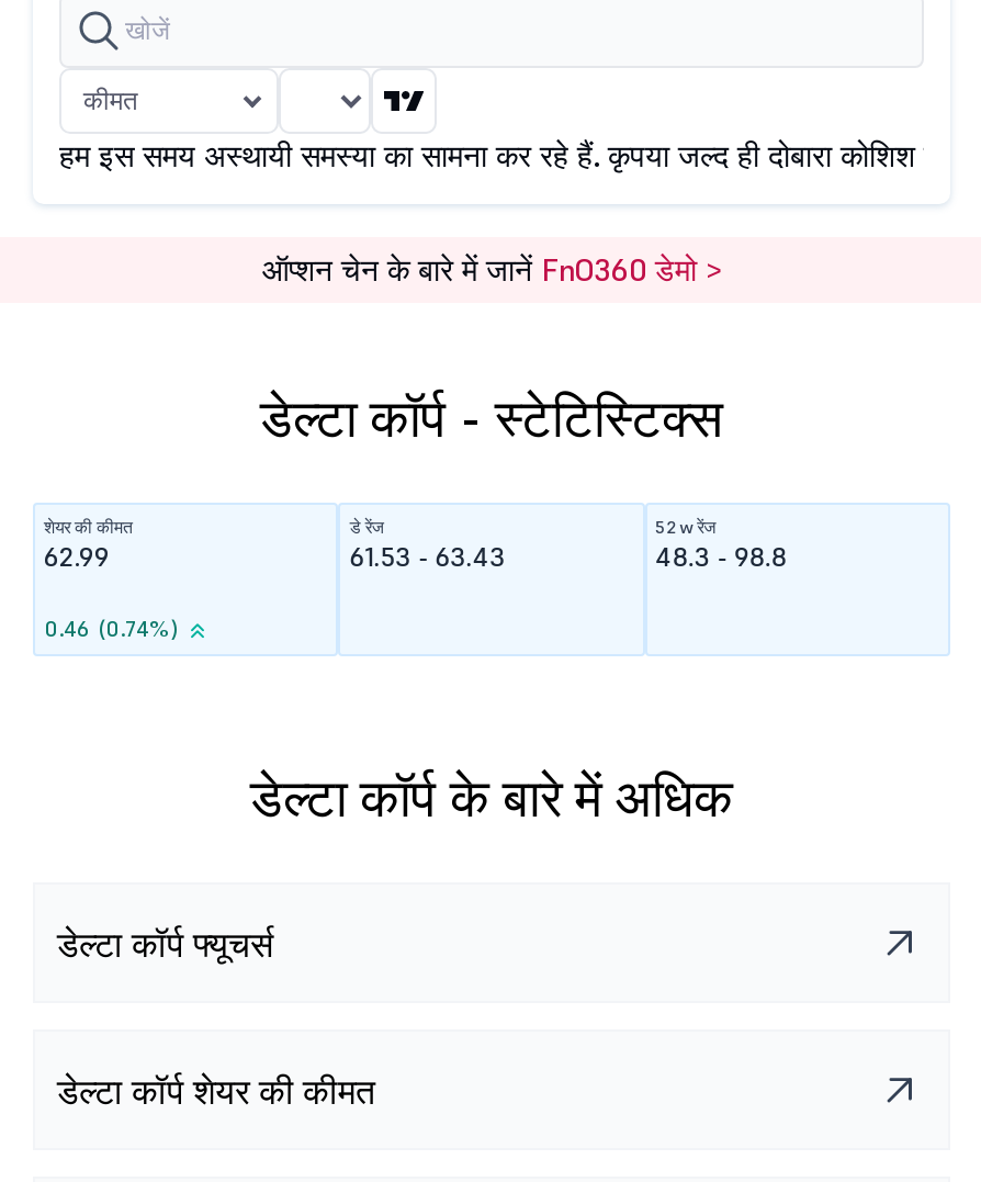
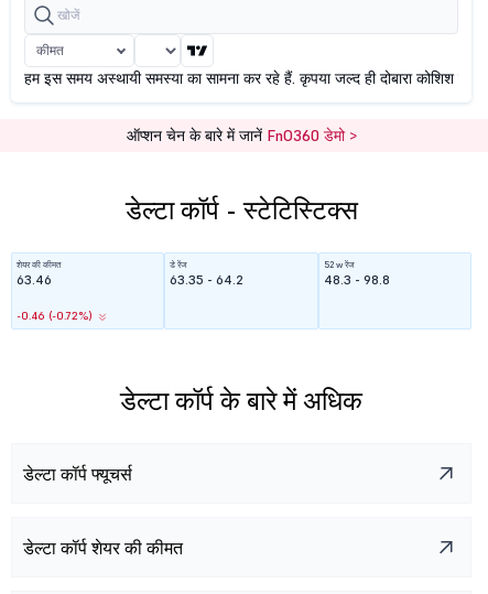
- 62.99
+ 63.46

- 61.53 - 63.43
+ 63.35 - 64.2

- 0.46 (0.74%)
+ -0.46 (-0.72%)
